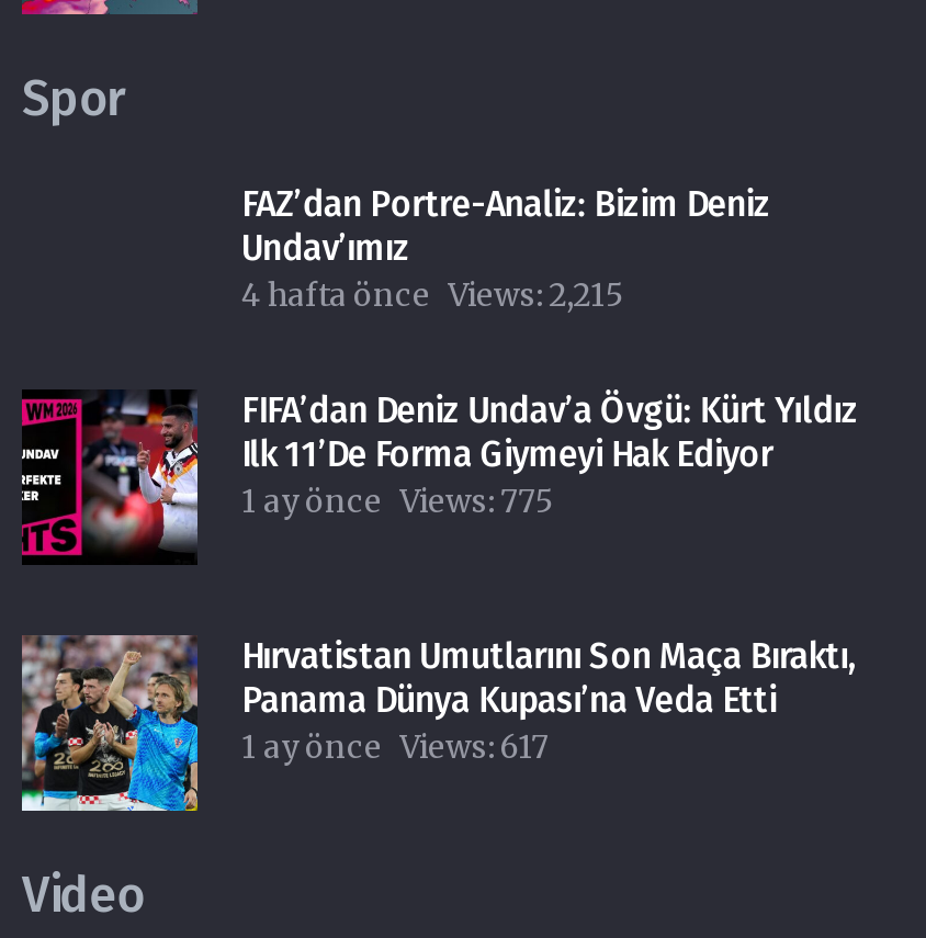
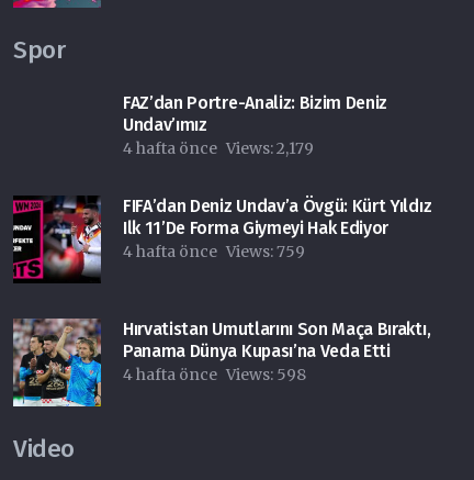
- 4 hafta önce Views: 2,215
+ 4 hafta önce Views: 2,179

- 1 ay önce Views: 775
+ 4 hafta önce Views: 759

- 1 ay önce Views: 617
+ 4 hafta önce Views: 598
